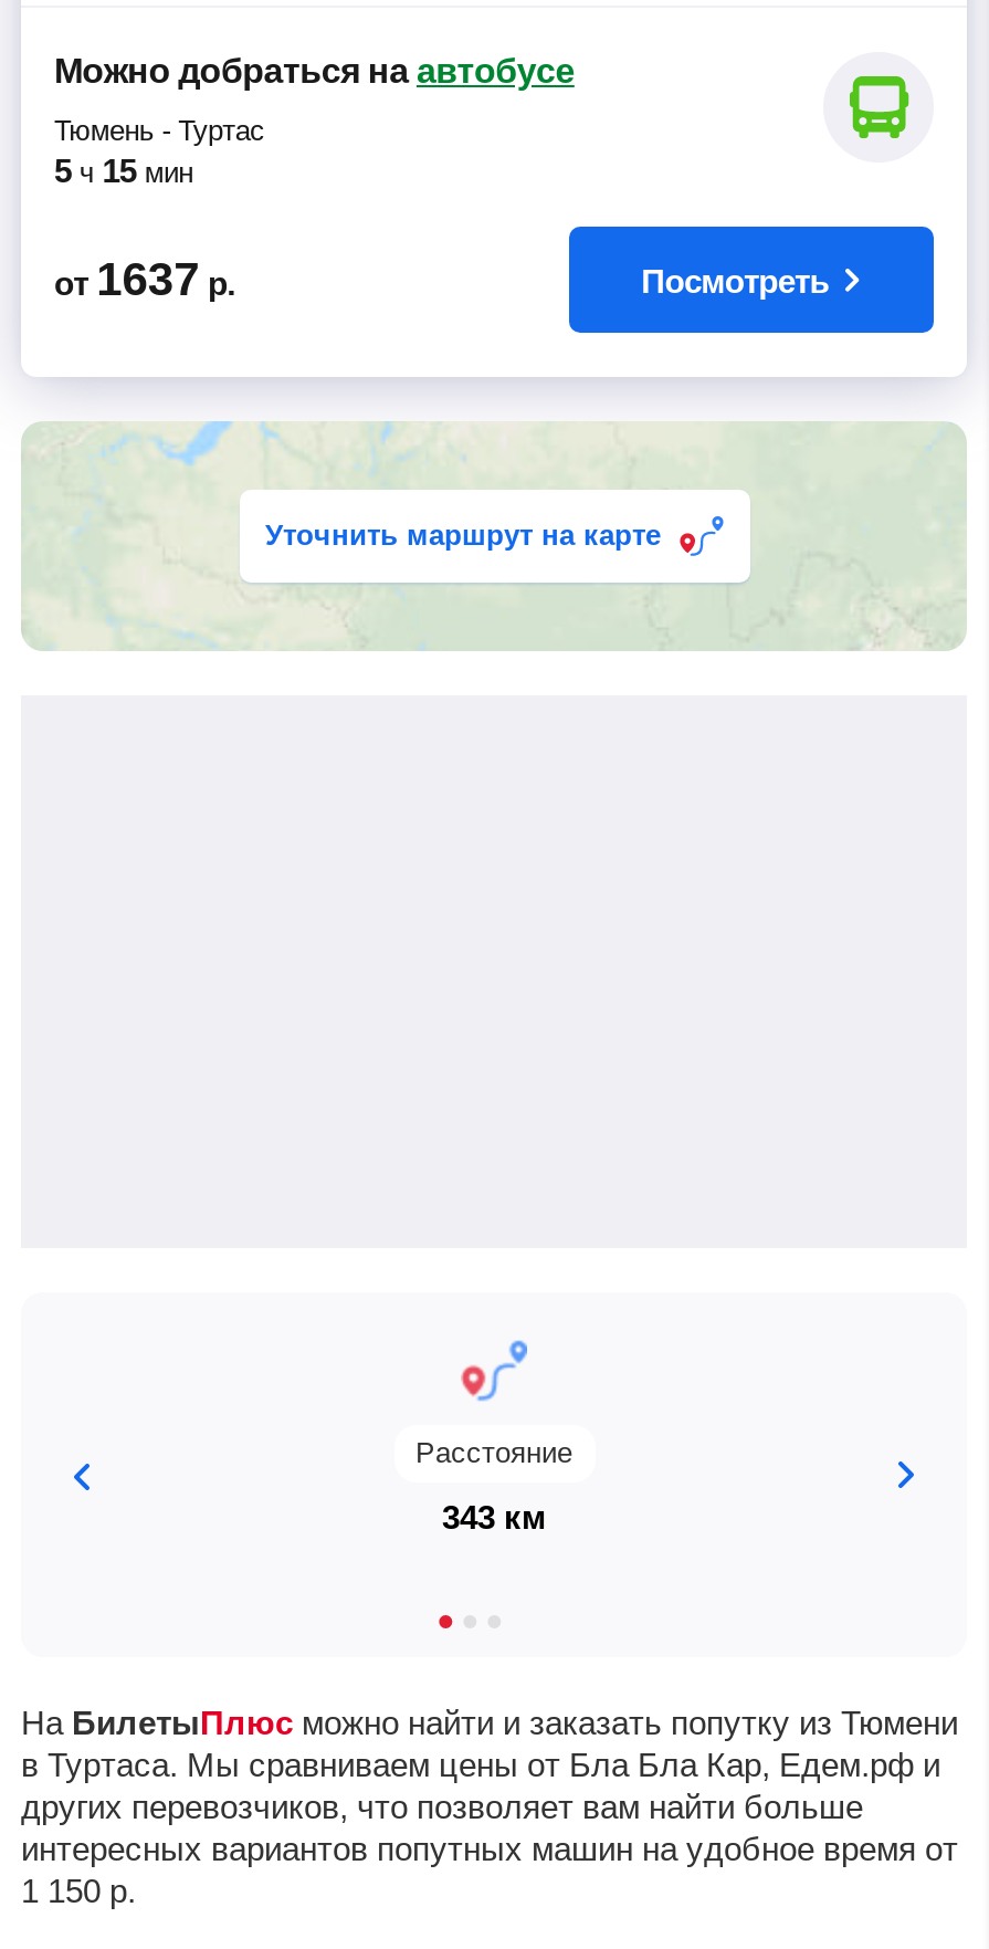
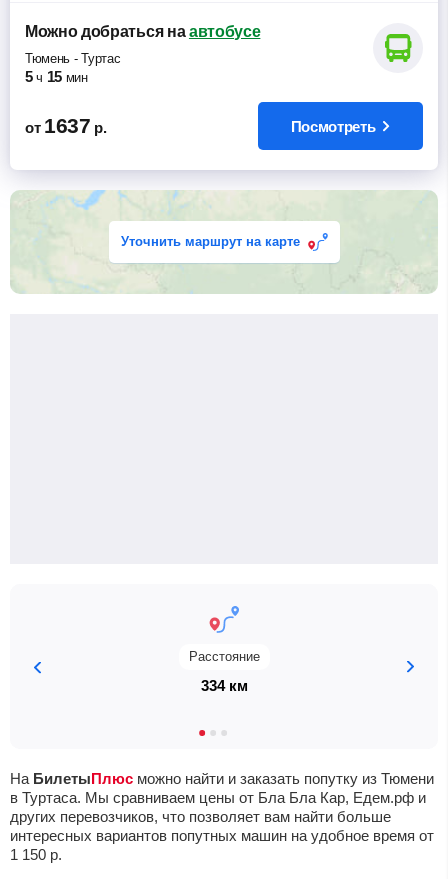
- 343 км
+ 334 км
